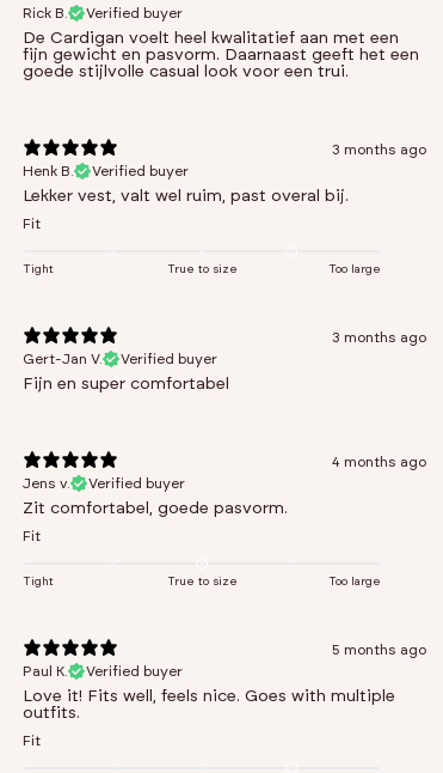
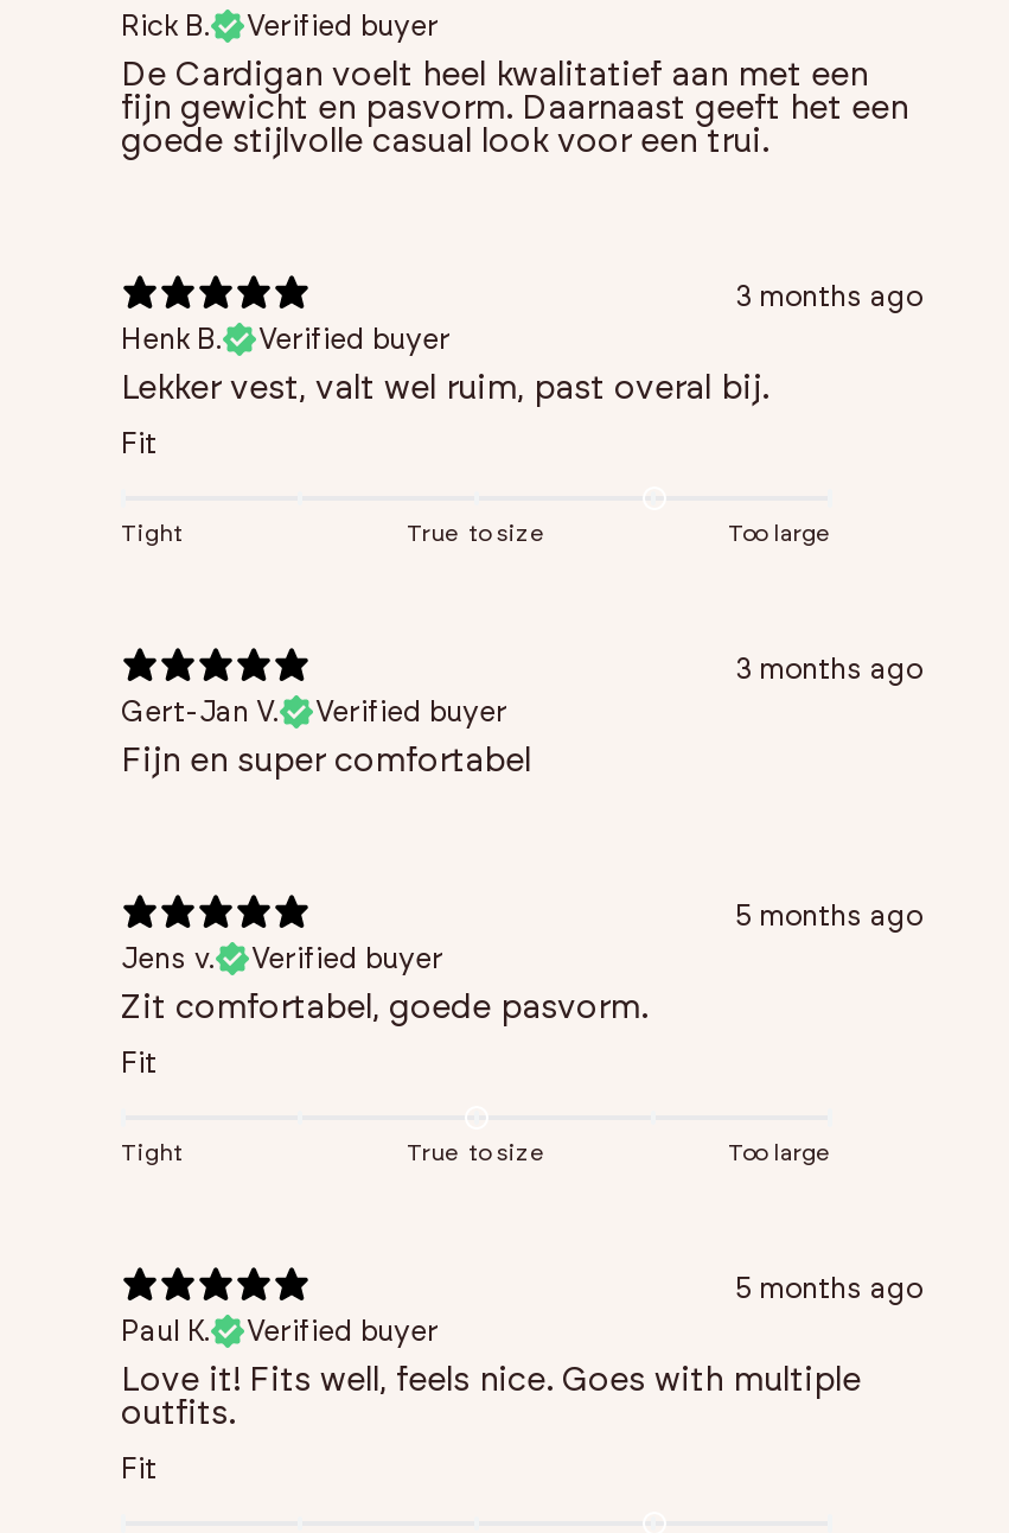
- 4 months ago
+ 5 months ago
